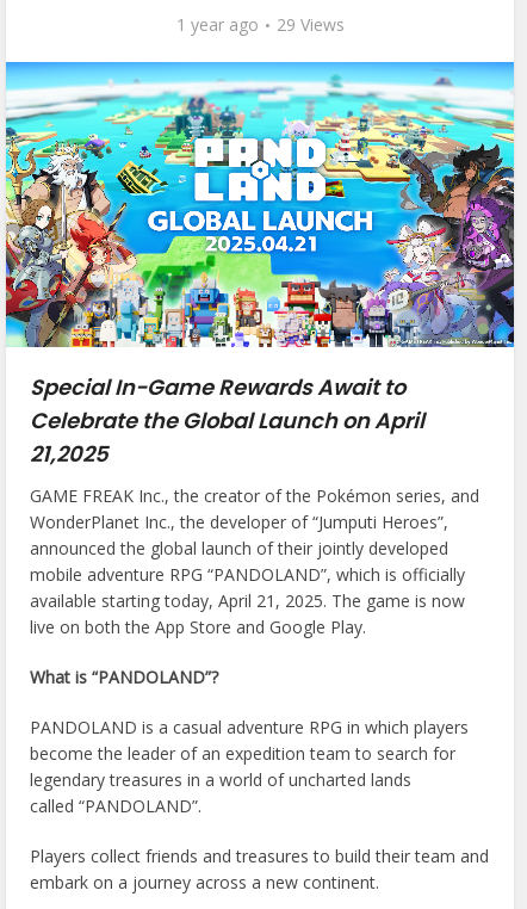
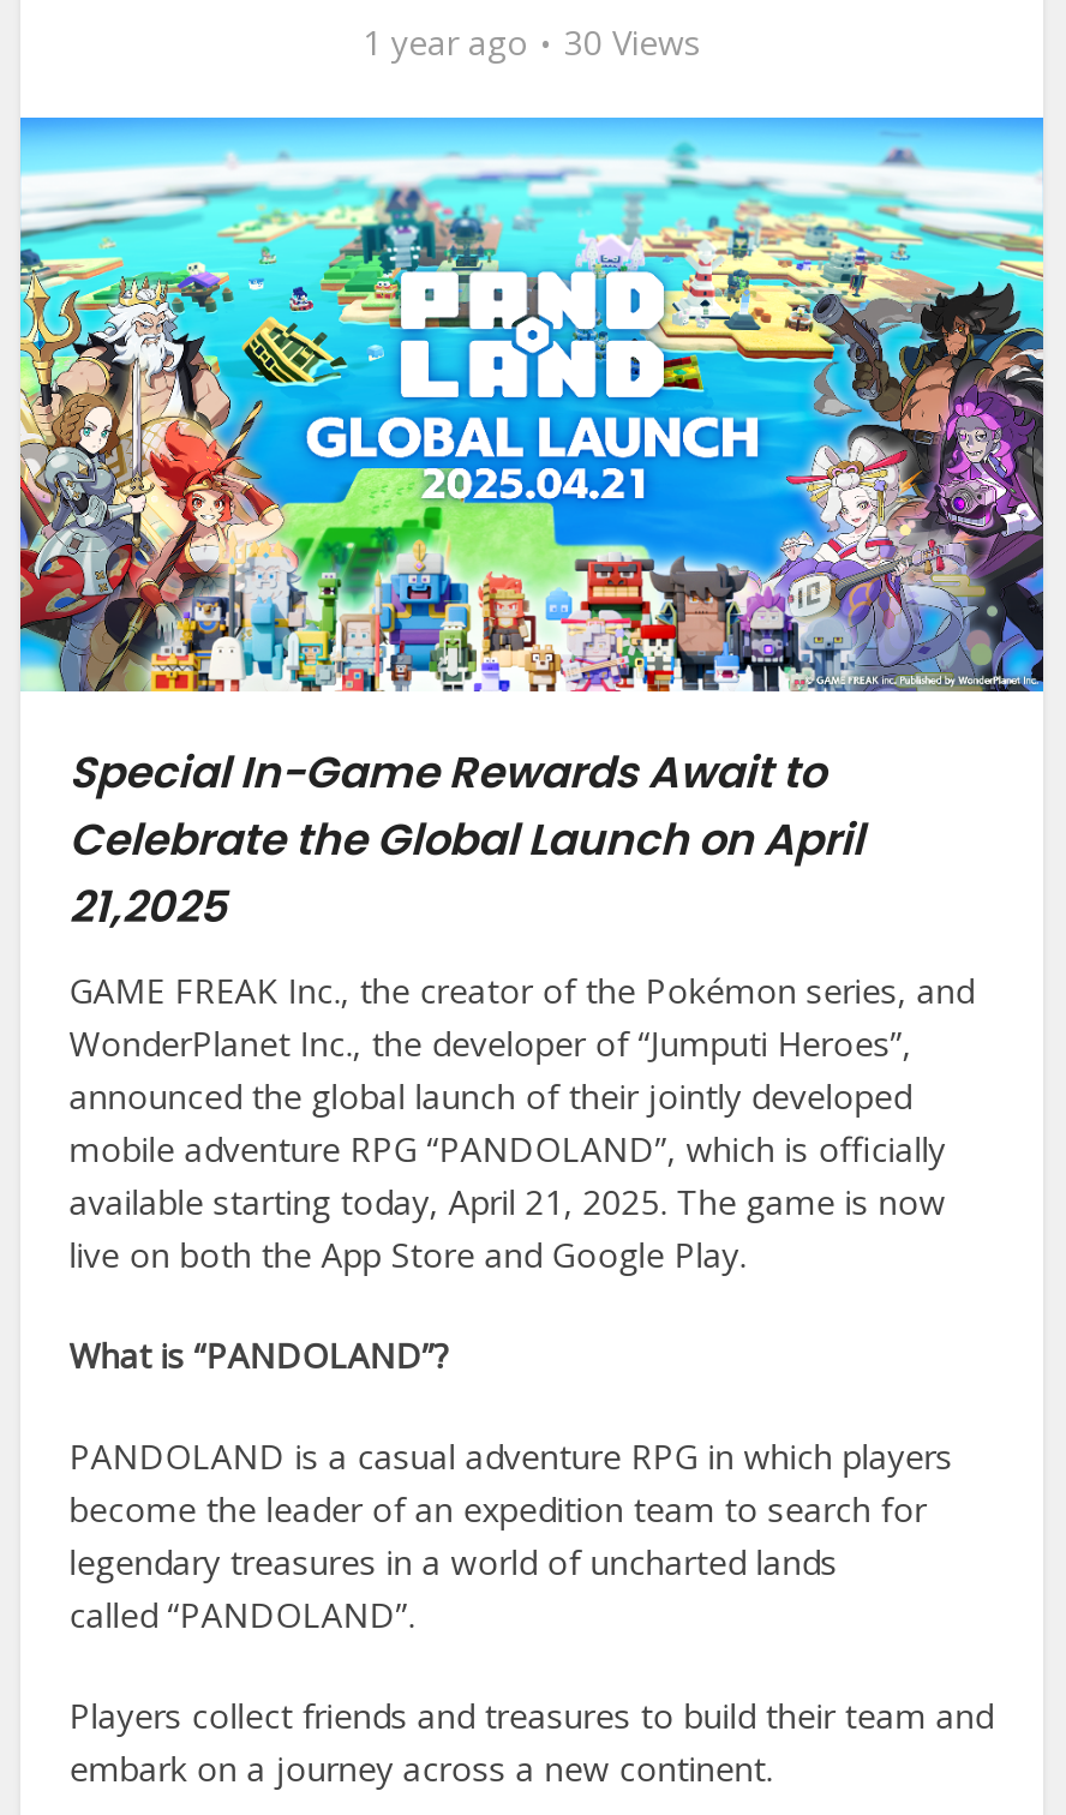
- 1 year ago 29 Views
+ 1 year ago 30 Views
